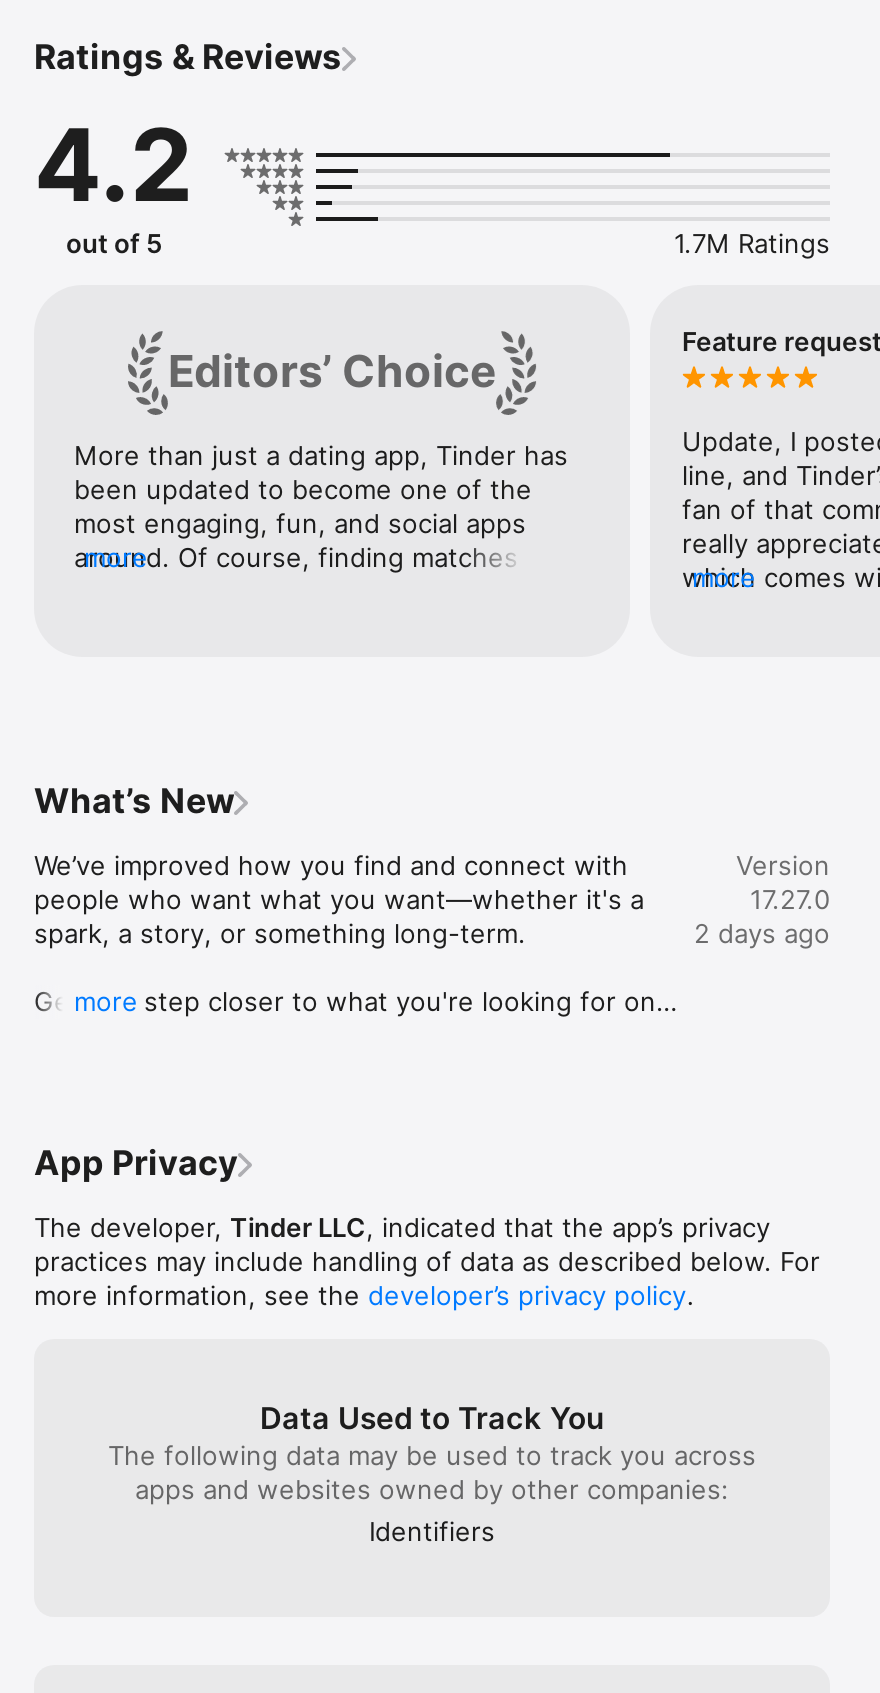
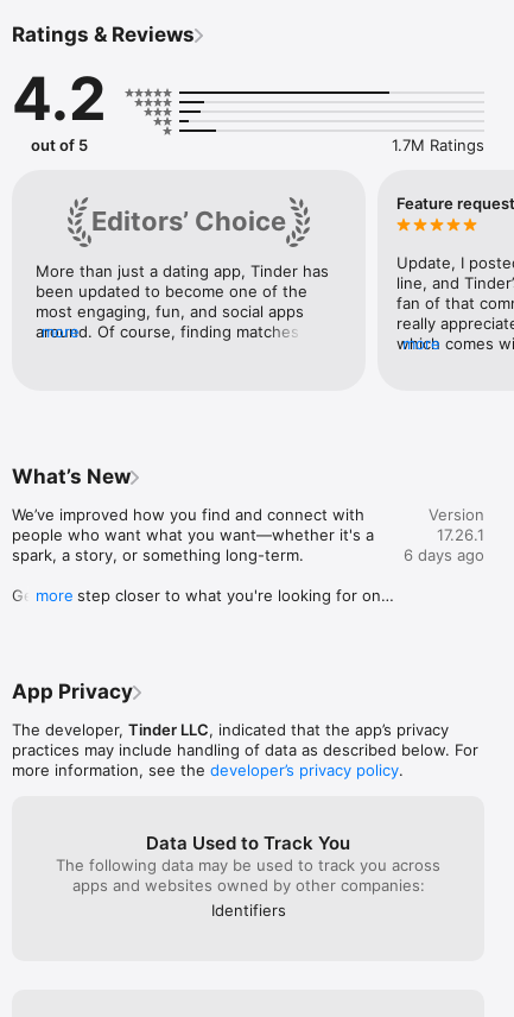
- 17.27.0
+ 17.26.1

- 2 days ago
+ 6 days ago
